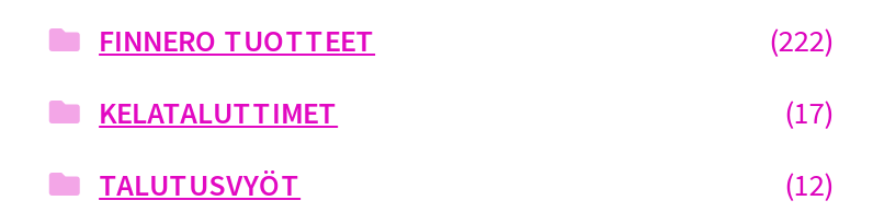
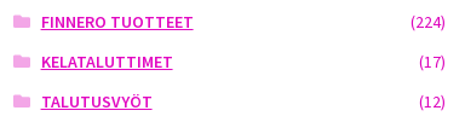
- (222)
+ (224)
